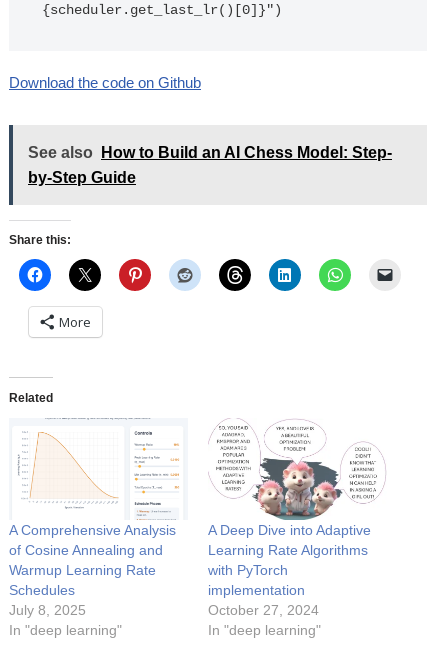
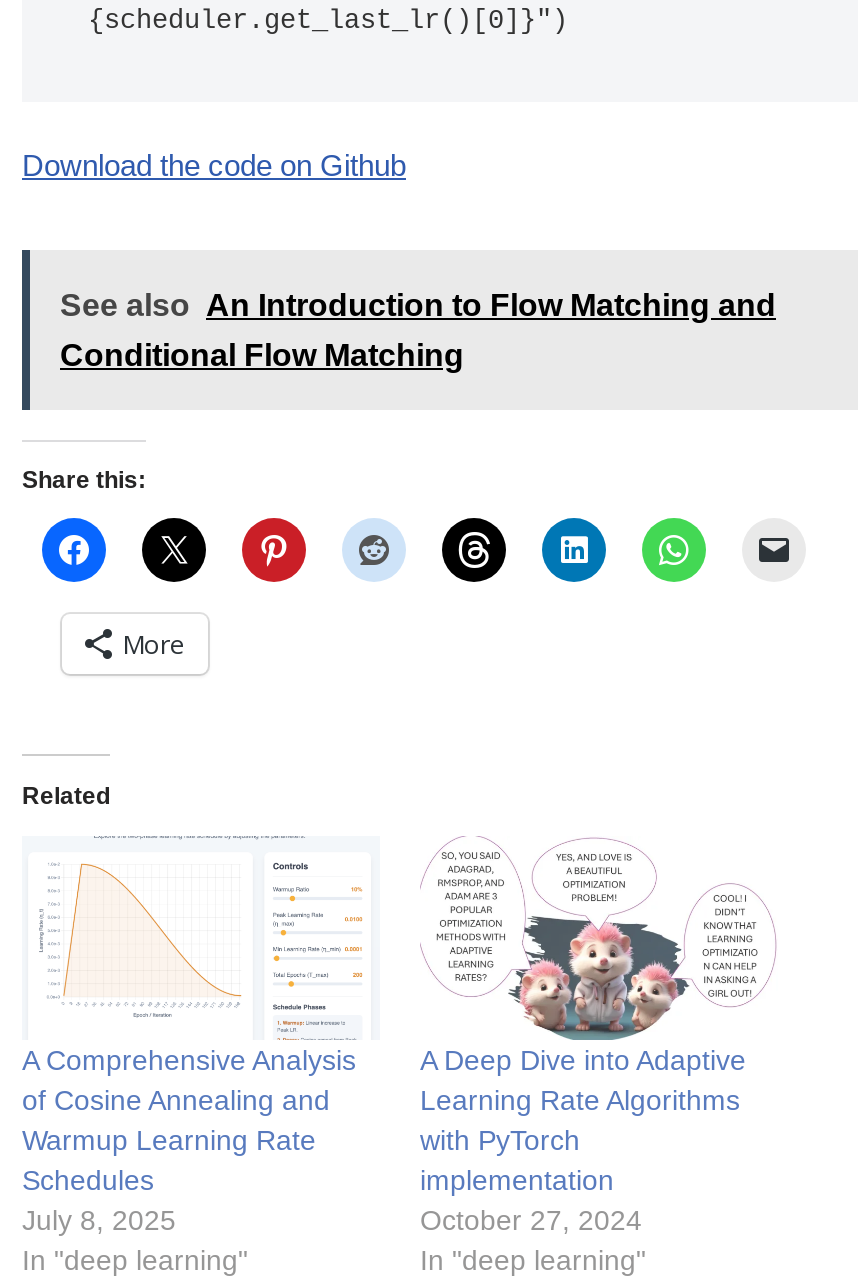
- See also How to Build an AI Chess Model: Step-
+ See also An Introduction to Flow Matching and

- by-Step Guide
+ Conditional Flow Matching
